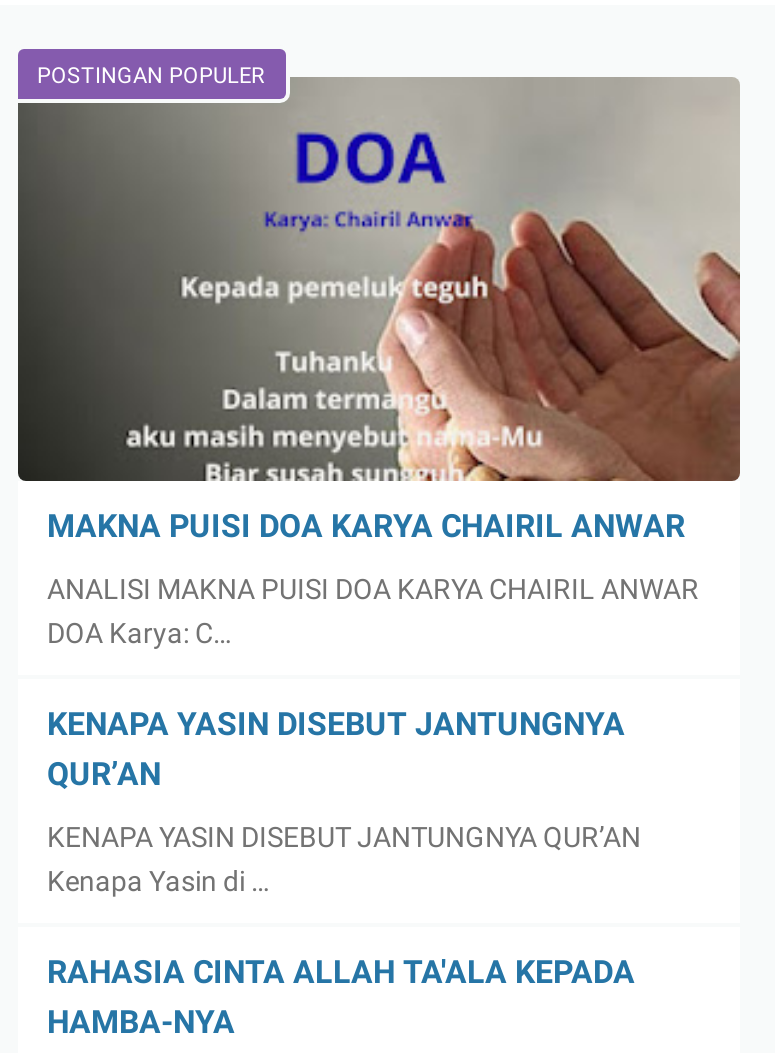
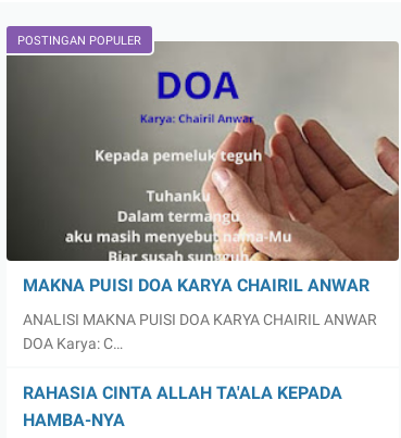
- KENAPA YASIN DISEBUT JANTUNGNYA
- QUR’AN
- KENAPA YASIN DISEBUT JANTUNGNYA QUR’AN
- Kenapa Yasin di …
